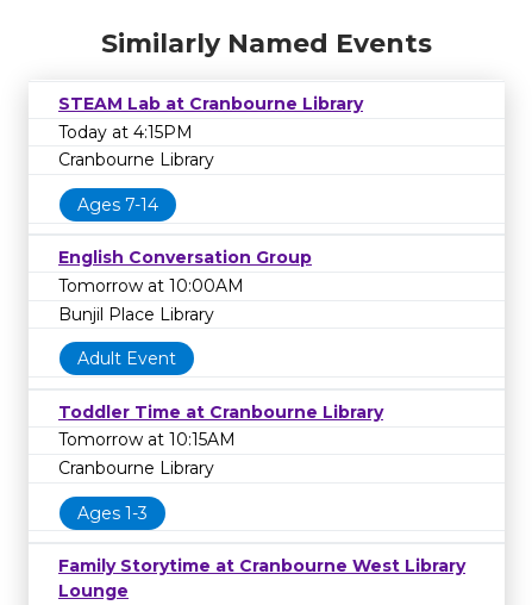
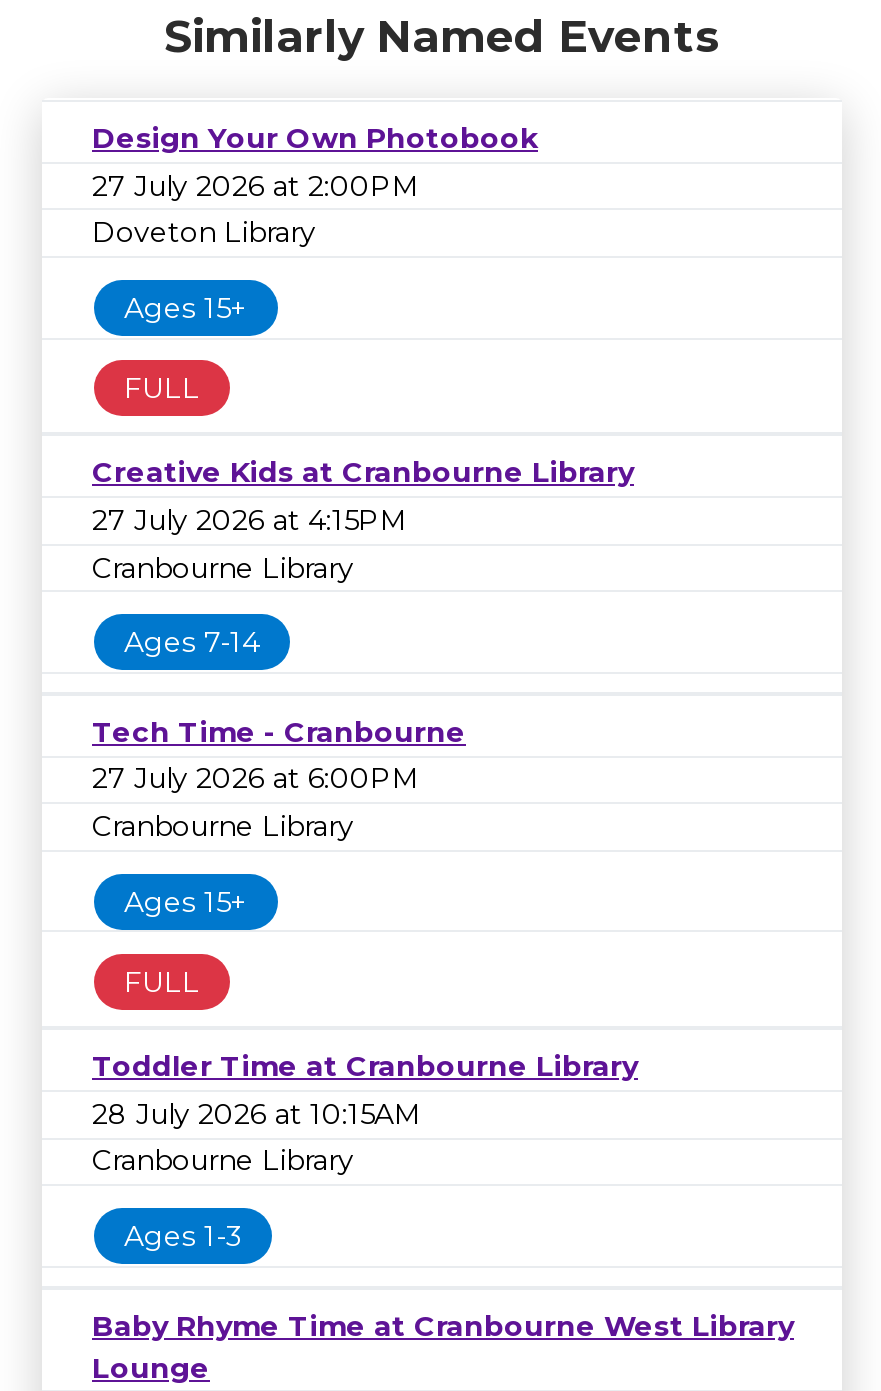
- STEAM Lab at Cranbourne Library
- Today at 4:15PM
+ Design Your Own Photobook
+ 27 July 2026 at 2:00PM
+ Doveton Library
+ Ages 15+
+ FULL
+ Creative Kids at Cranbourne Library
+ 27 July 2026 at 4:15PM

- English Conversation Group
- Tomorrow at 10:00AM
- Bunjil Place Library
- Adult Event
+ Tech Time - Cranbourne
+ 27 July 2026 at 6:00PM
+ Cranbourne Library
+ Ages 15+
+ FULL

- Tomorrow at 10:15AM
+ 28 July 2026 at 10:15AM

- Family Storytime at Cranbourne West Library
+ Baby Rhyme Time at Cranbourne West Library
